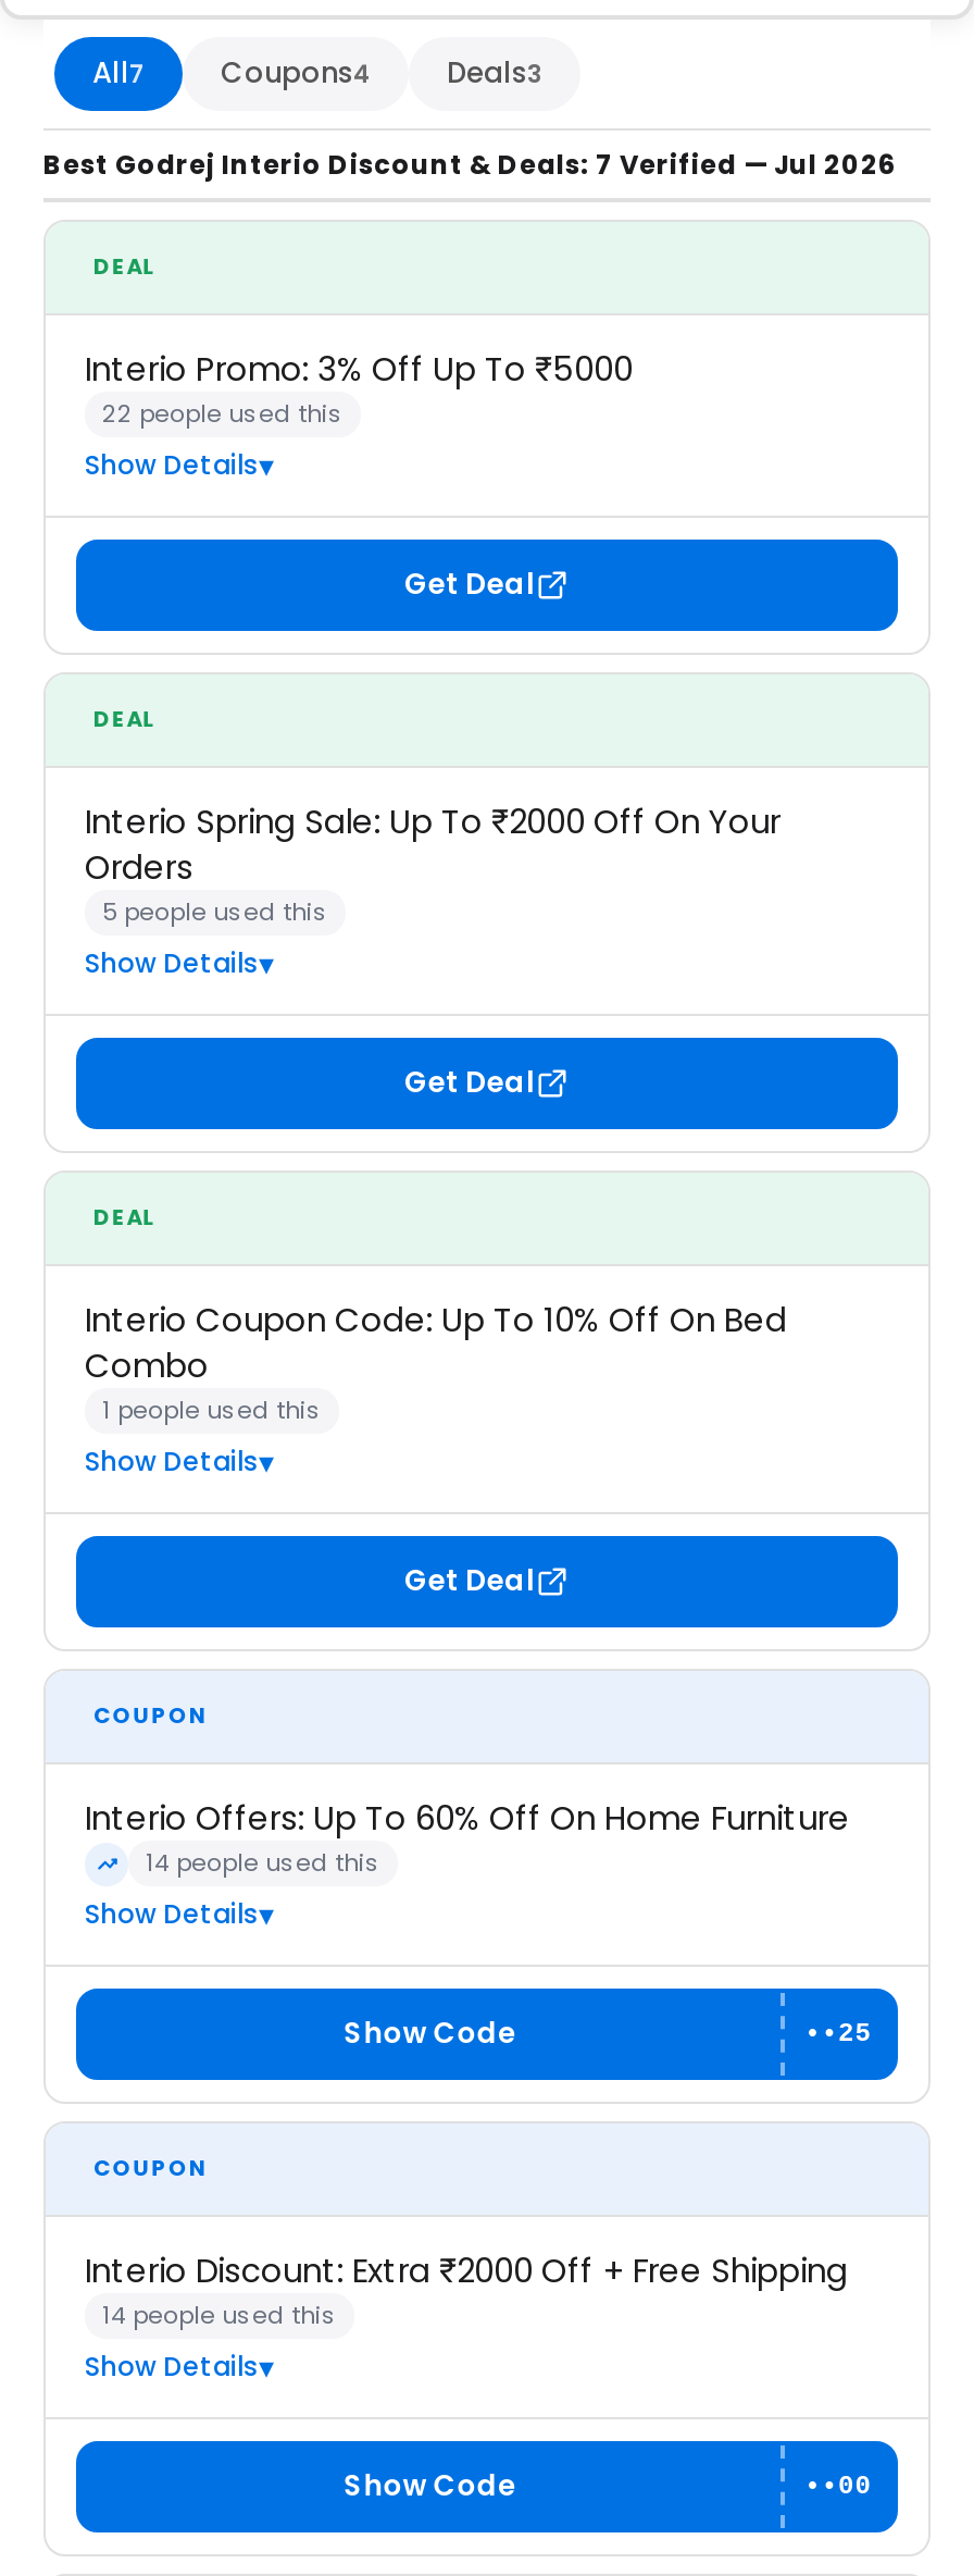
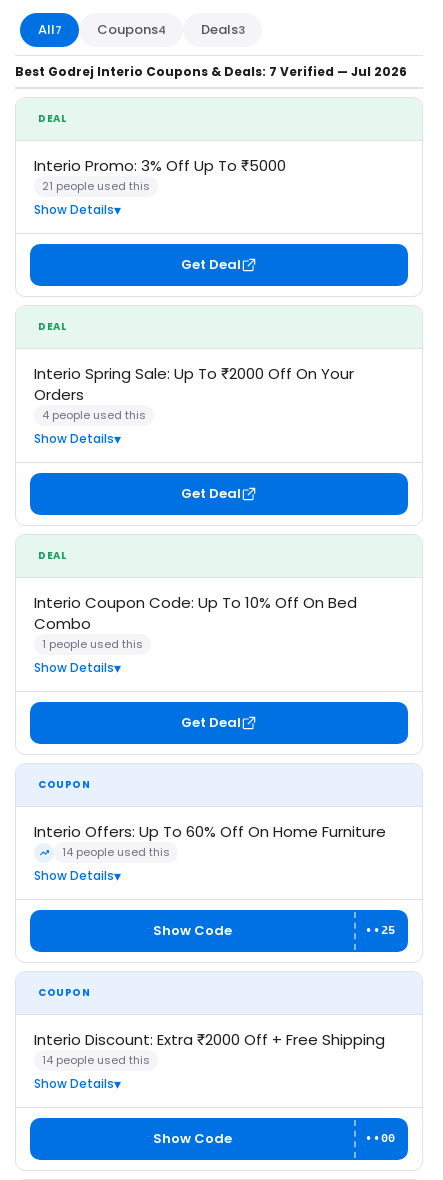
- Best Godrej Interio Discount & Deals: 7 Verified — Jul 2026
+ Best Godrej Interio Coupons & Deals: 7 Verified — Jul 2026

- 22 people used this
+ 21 people used this

- 5 people used this
+ 4 people used this
